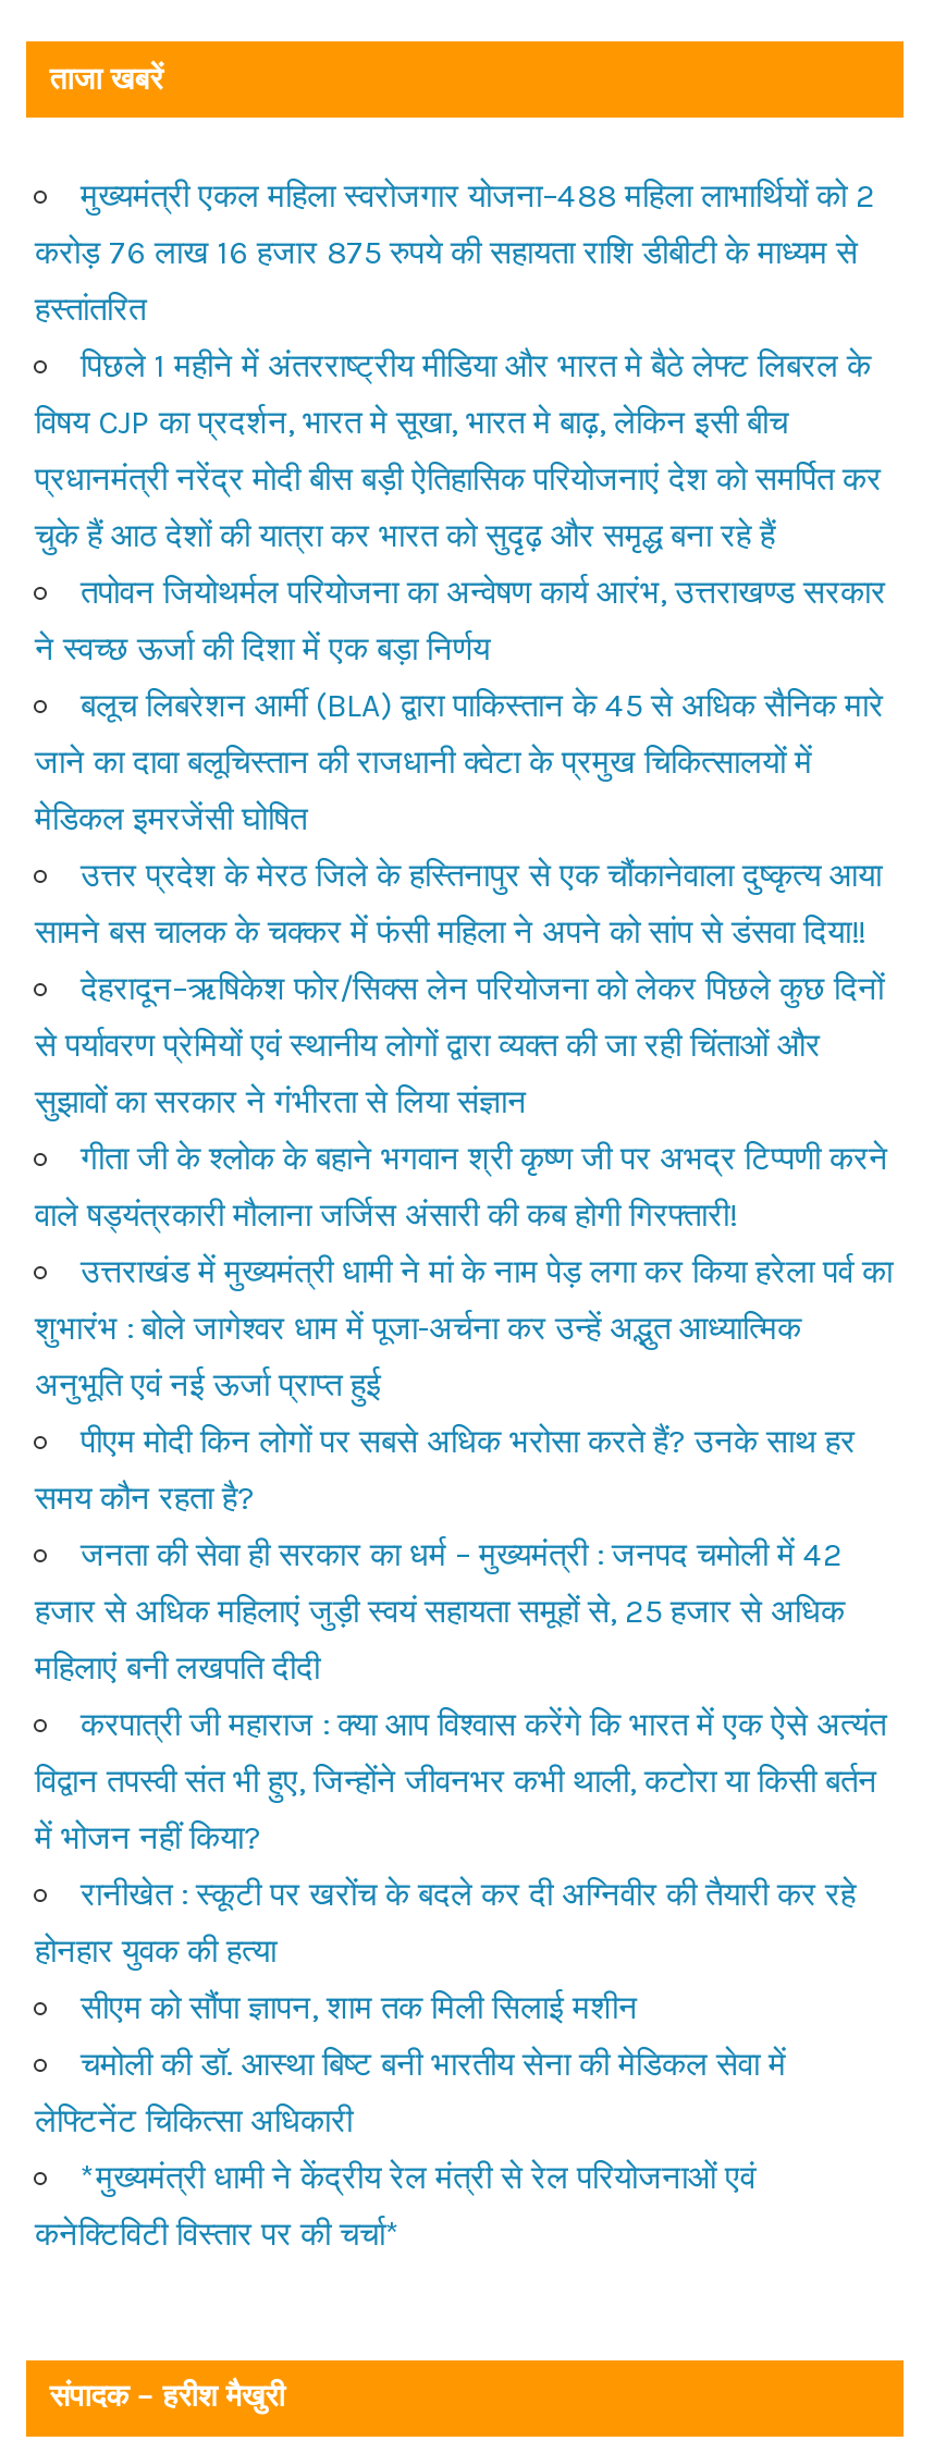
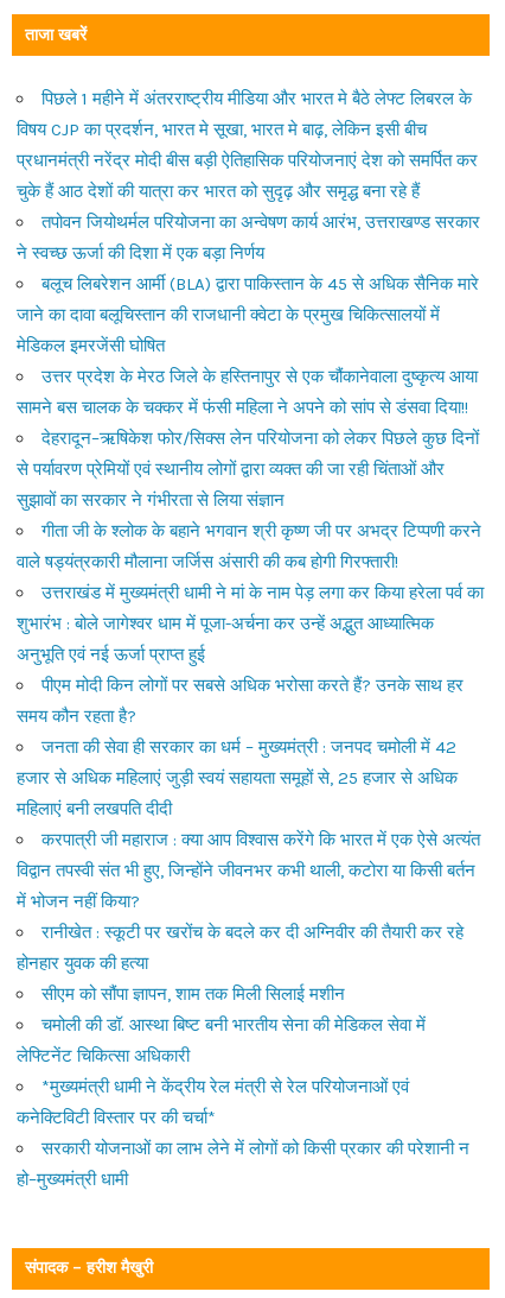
- मुख्यमंत्री एकल महिला स्वरोजगार योजना–488 महिला लाभार्थियों को 2
- करोड़ 76 लाख 16 हजार 875 रुपये की सहायता राशि डीबीटी के माध्यम से
- हस्तांतरित

moved up: पिछले 1 महीने में अंतरराष्ट्रीय मीडिया और भारत मे बैठे लेफ्ट लिबरल के | विषय CJP का प्रदर्शन, भारत मे सूखा, भारत मे बाढ़, लेकिन इसी बीच | प्रधानमंत्री नरेंद्र मोदी बीस बड़ी ऐतिहासिक परियोजनाएं देश को समर्पित कर | ... | *मुख्यमंत्री धामी ने केंद्रीय रेल मंत्री से रेल परियोजनाओं एवं | कनेक्टिविटी विस्तार पर की चर्चा*

+ सरकारी योजनाओं का लाभ लेने में लोगों को किसी प्रकार की परेशानी न
+ हो–मुख्यमंत्री धामी
